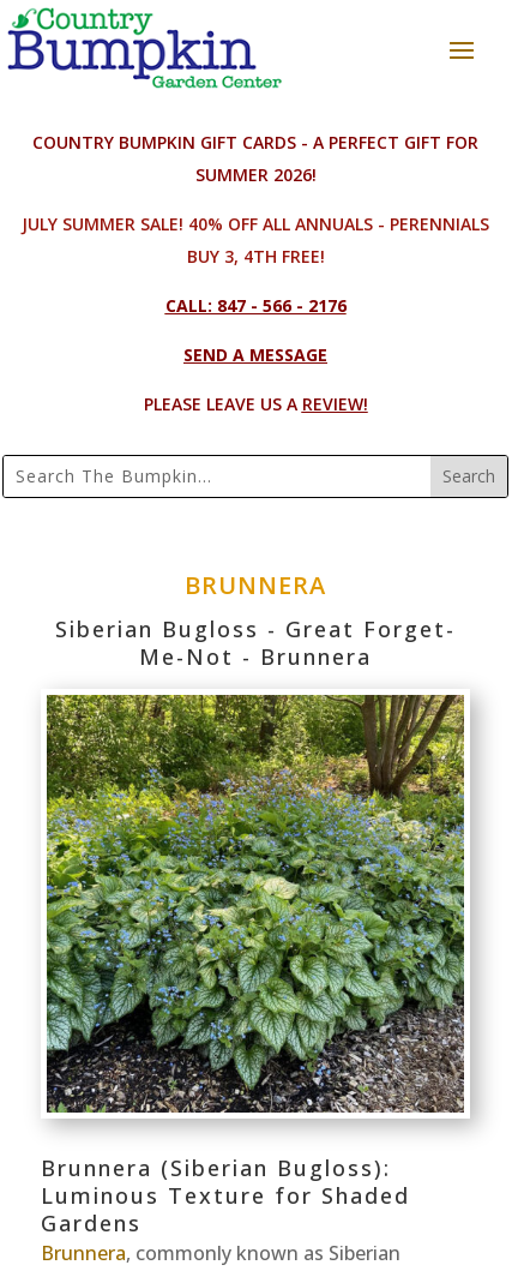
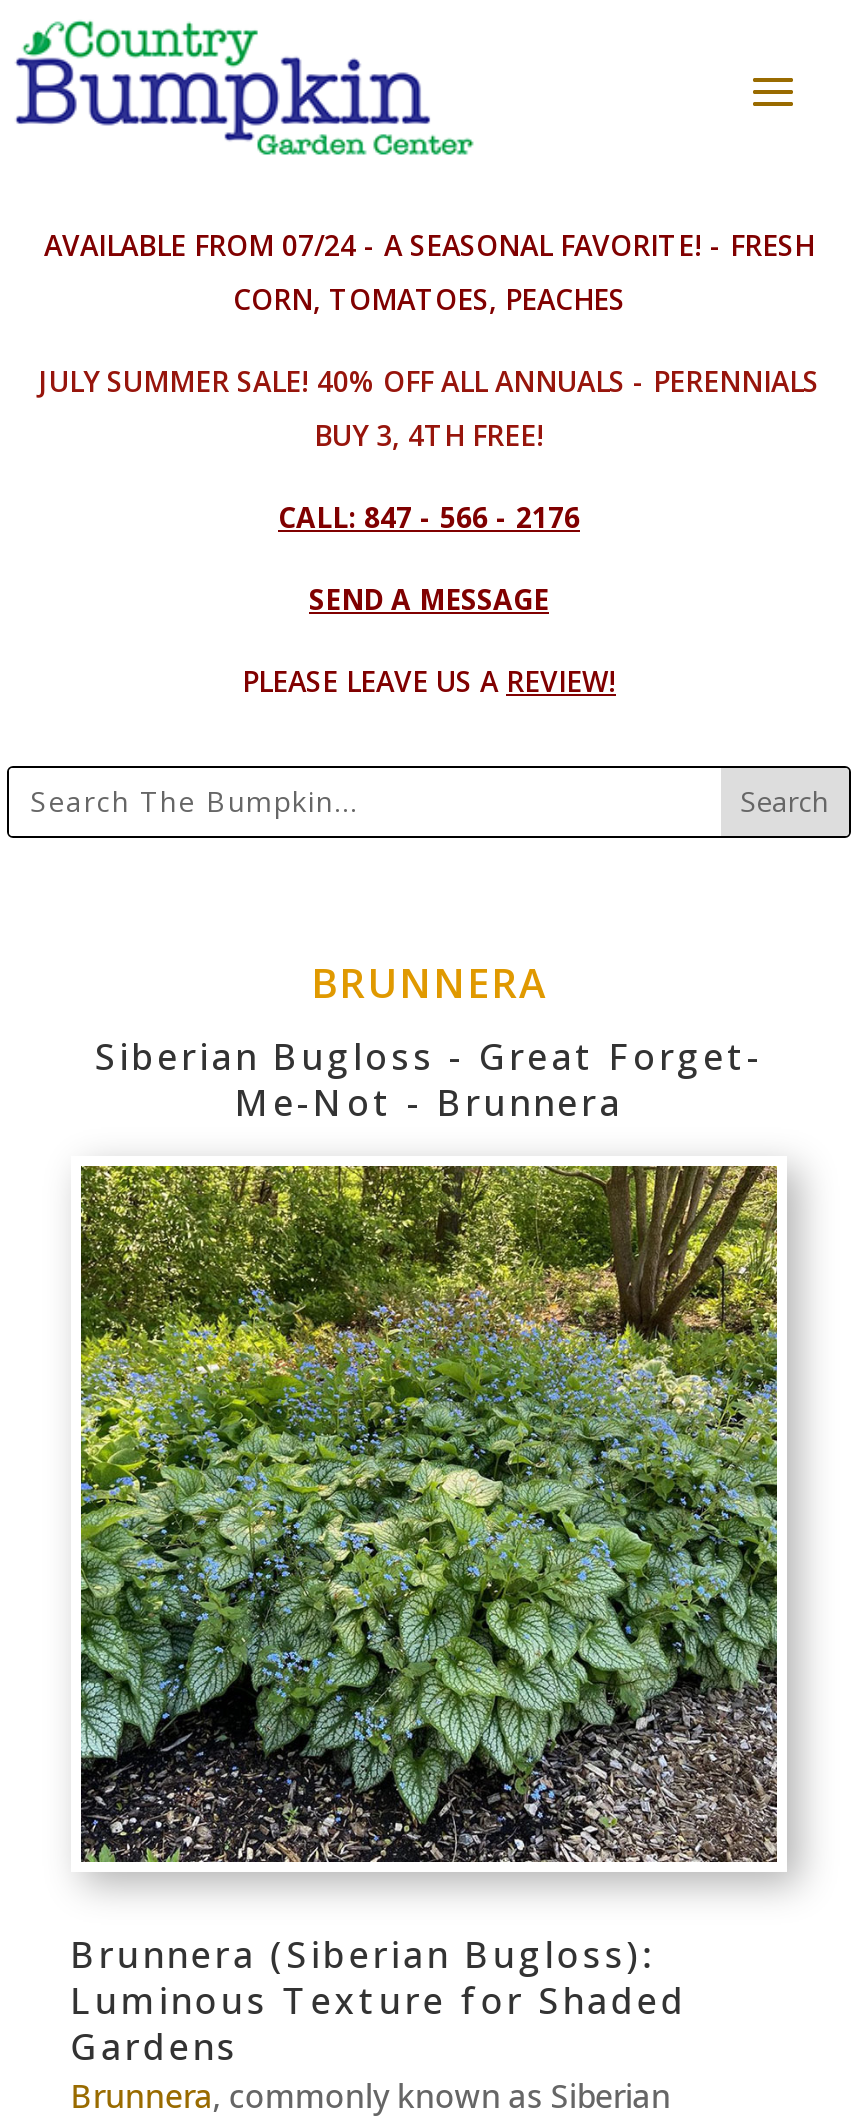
- COUNTRY BUMPKIN GIFT CARDS - A PERFECT GIFT FOR
- SUMMER 2026!
+ AVAILABLE FROM 07/24 - A SEASONAL FAVORITE! - FRESH
+ CORN, TOMATOES, PEACHES
